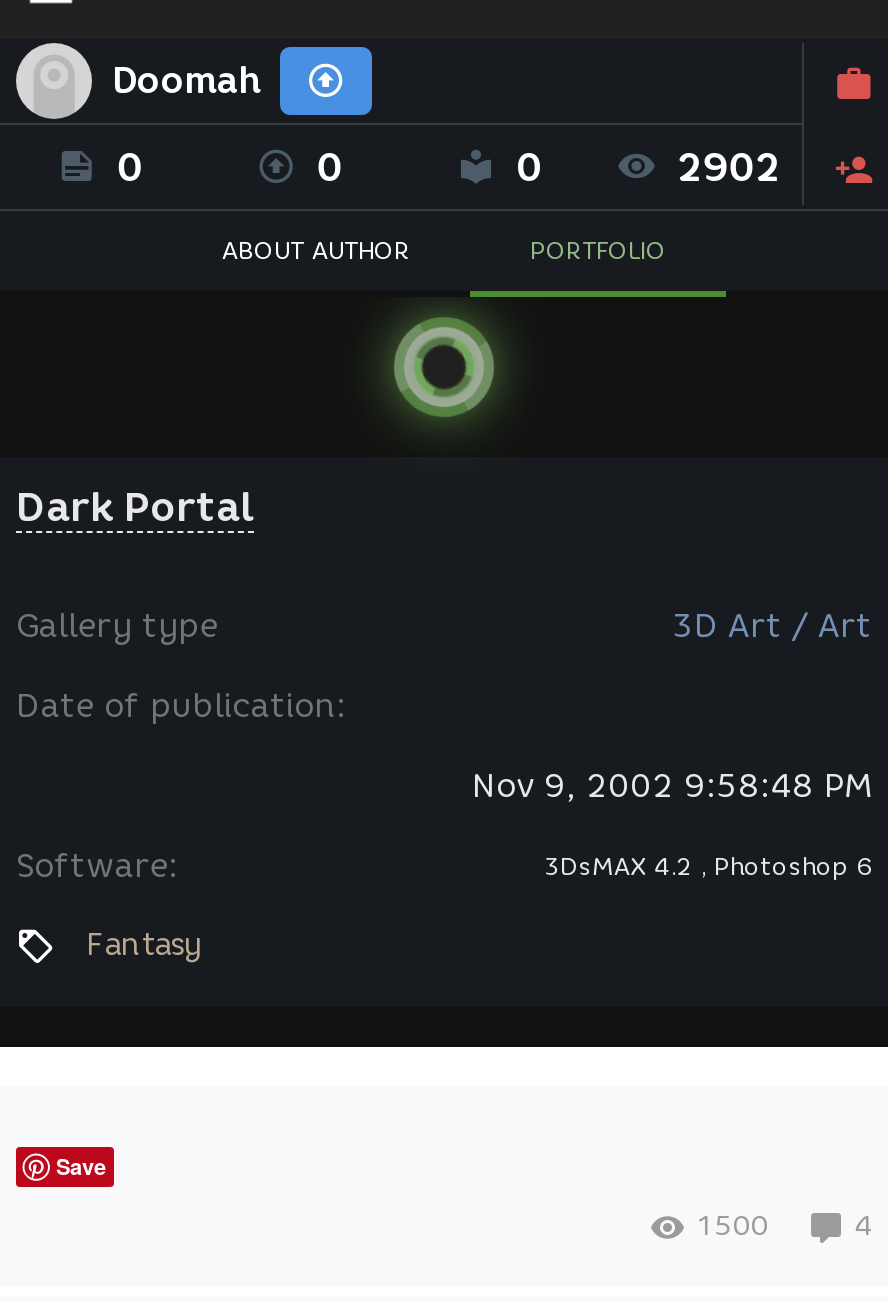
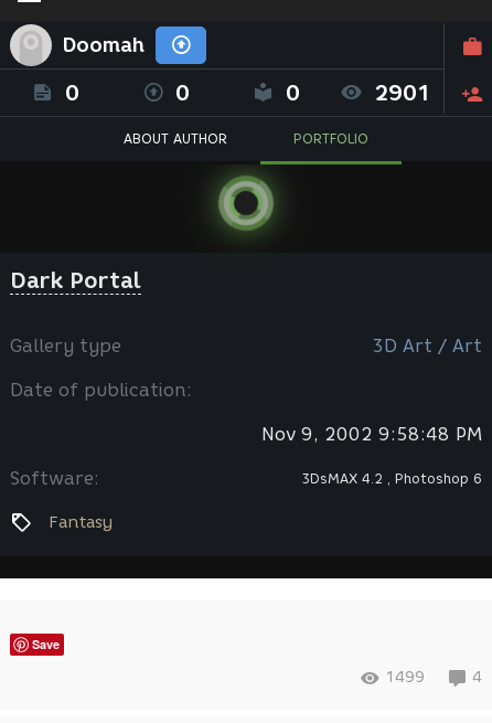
- 2902
+ 2901

- 1500
+ 1499
